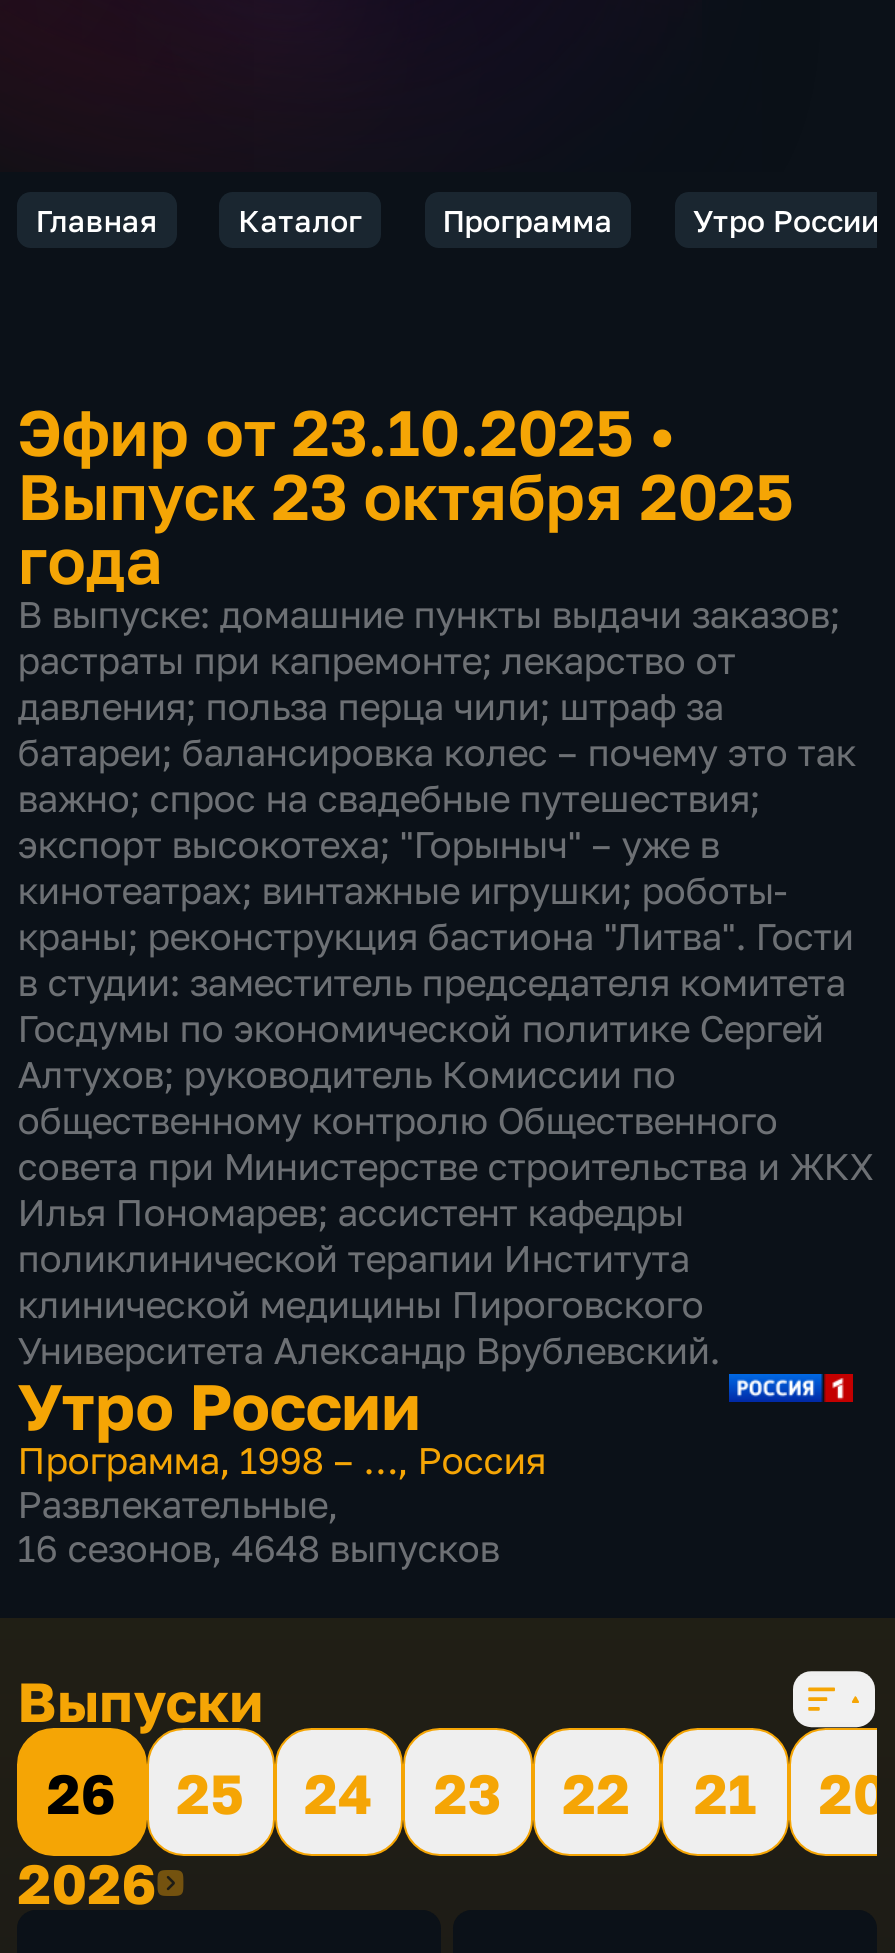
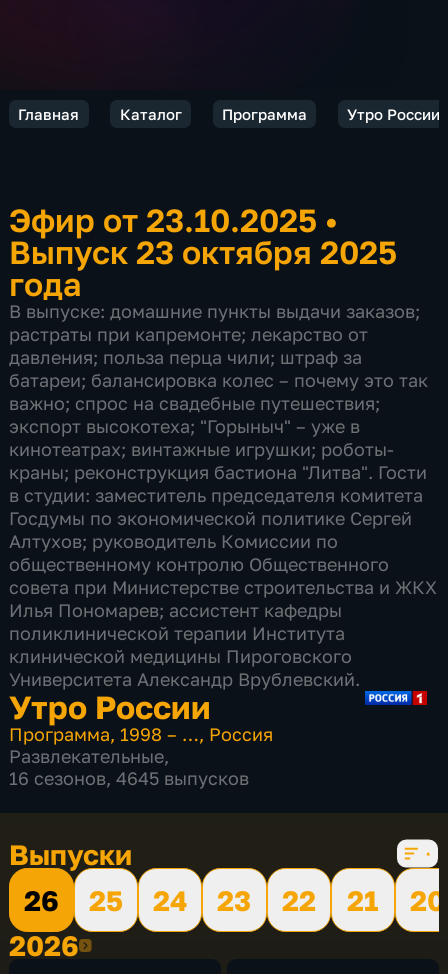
- 16 сезонов, 4648 выпусков
+ 16 сезонов, 4645 выпусков
